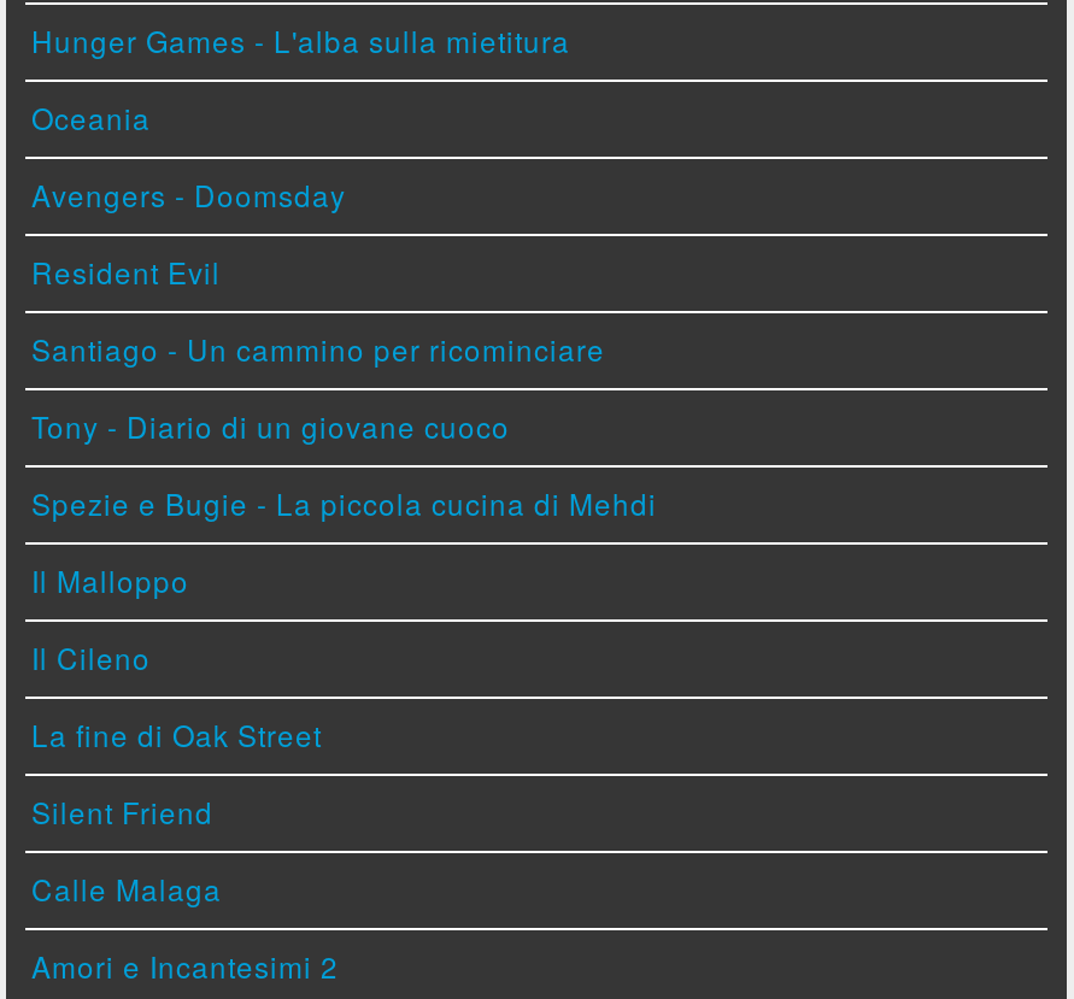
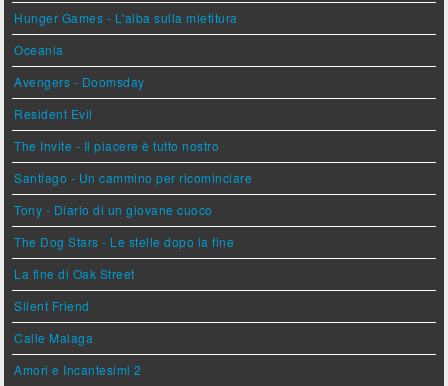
+ The Invite - Il piacere è tutto nostro

moved down: Santiago - Un cammino per ricominciare | Tony - Diario di un giovane cuoco

- Spezie e Bugie - La piccola cucina di Mehdi
- Il Malloppo
- Il Cileno
+ The Dog Stars - Le stelle dopo la fine
